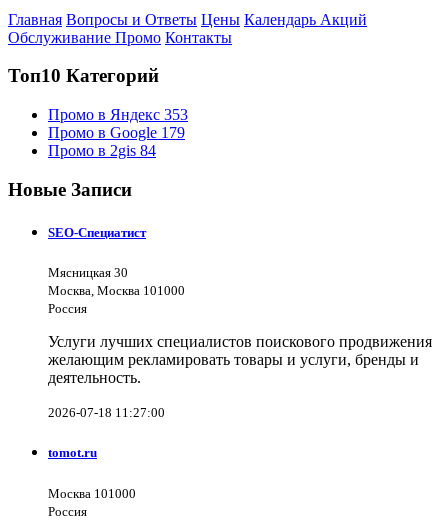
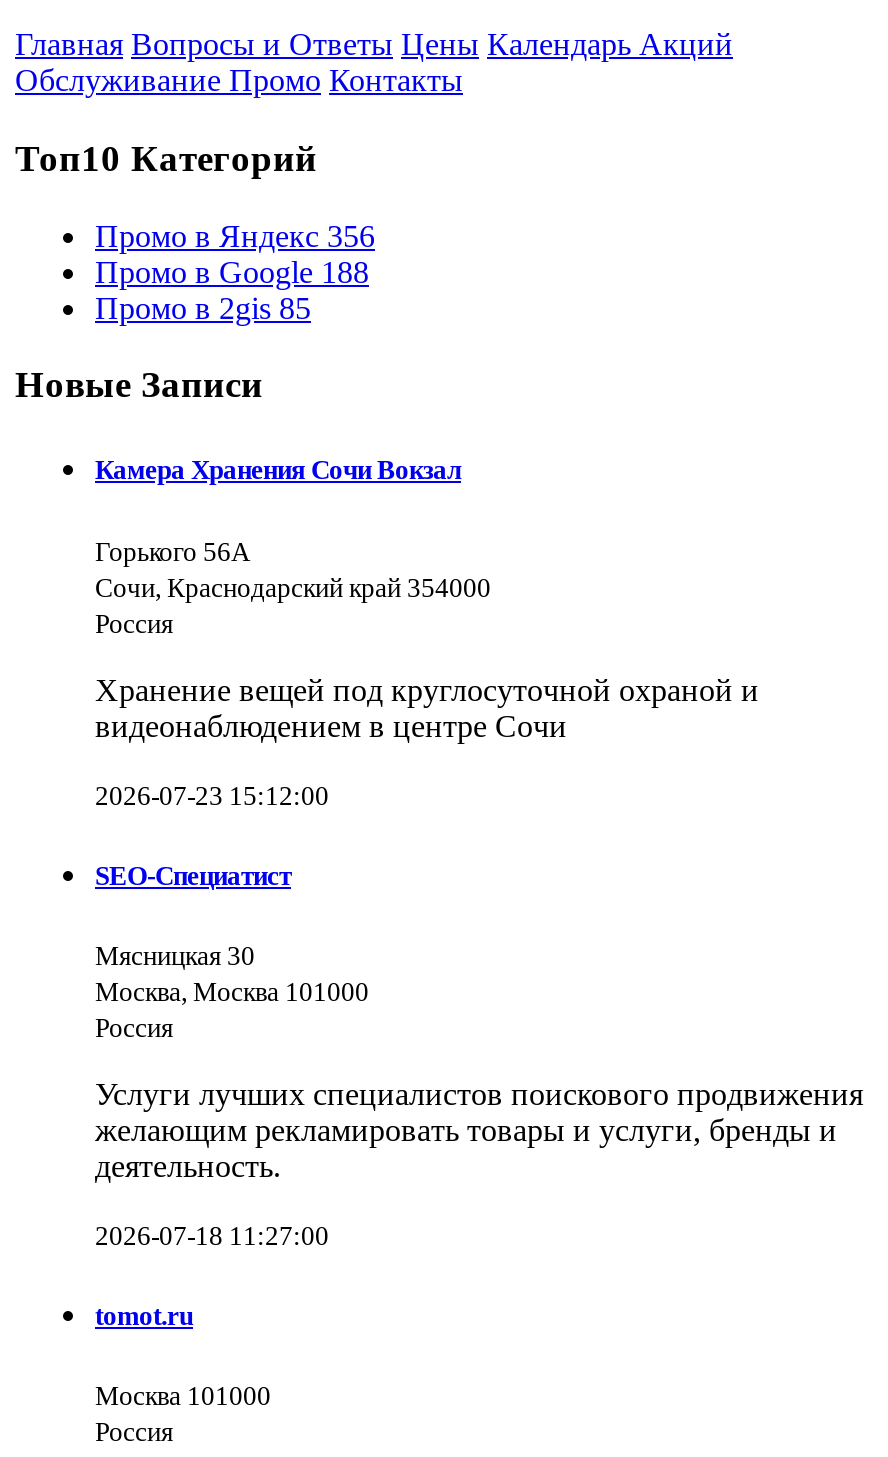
- Промо в Яндекс 353
+ Промо в Яндекс 356

- Промо в Google 179
+ Промо в Google 188

- Промо в 2gis 84
+ Промо в 2gis 85

+ Камера Хранения Сочи Вокзал
+ Горького 56А
+ Сочи, Краснодарский край 354000
+ Россия
+ Хранение вещей под круглосуточной охраной и
+ видеонаблюдением в центре Сочи
+ 2026-07-23 15:12:00
